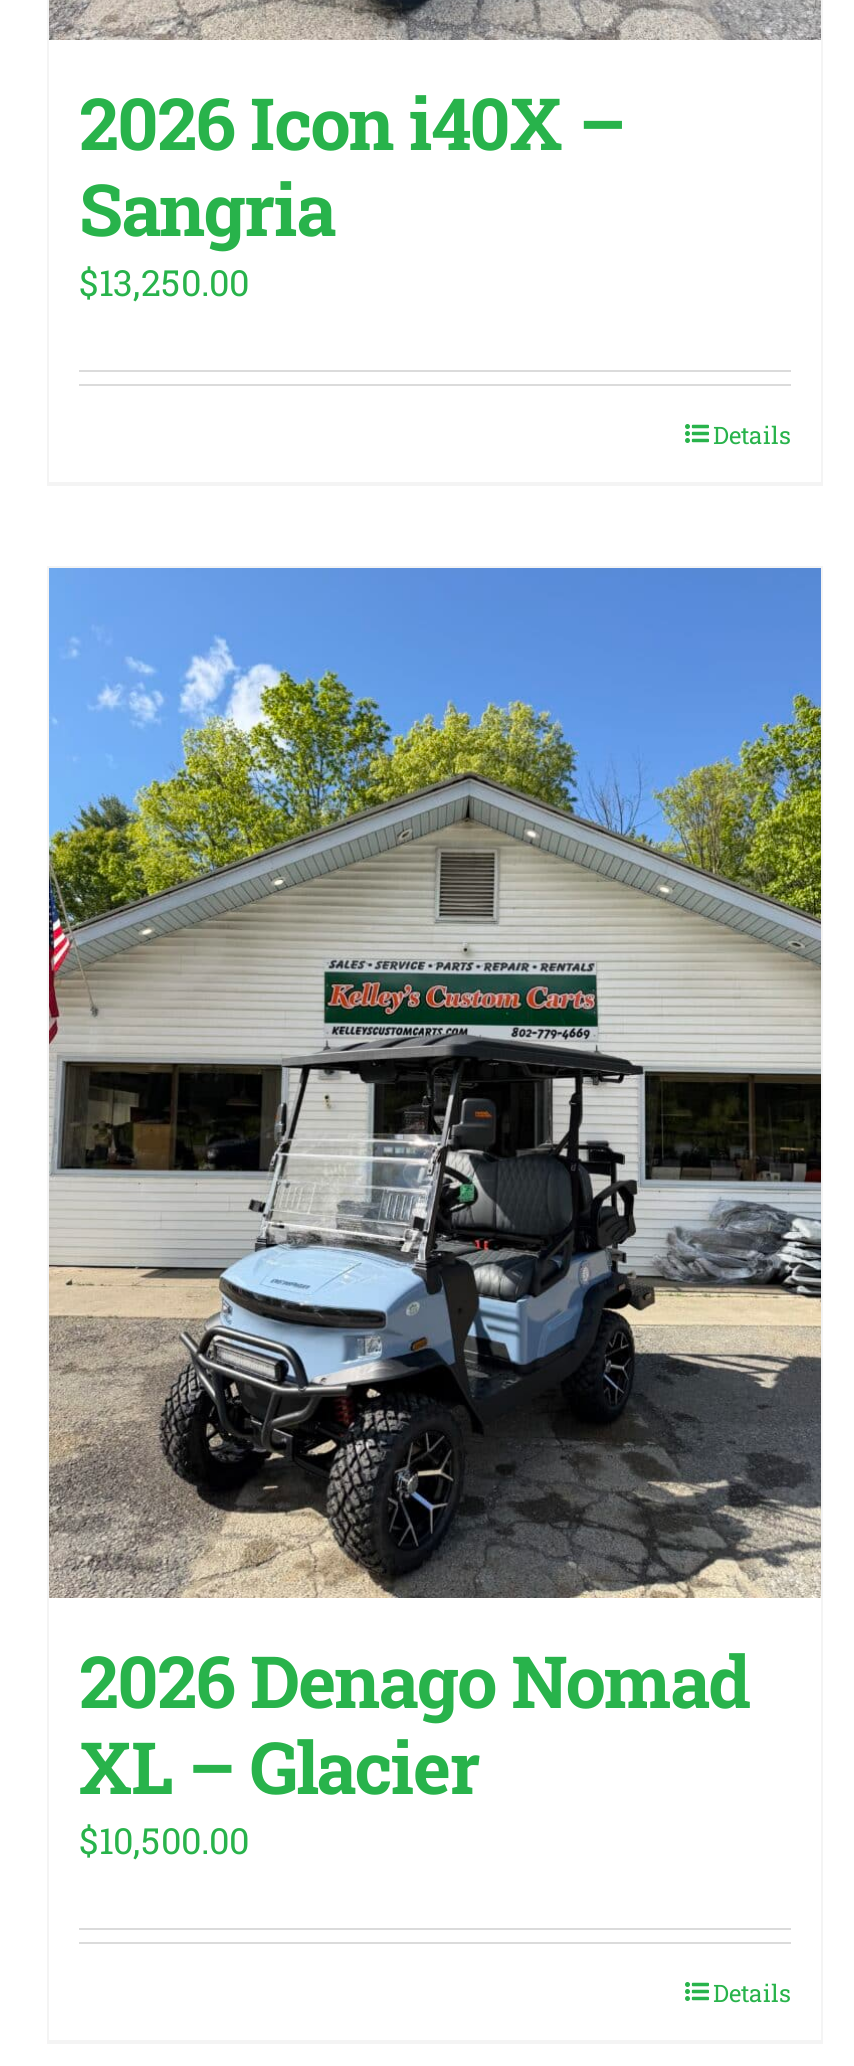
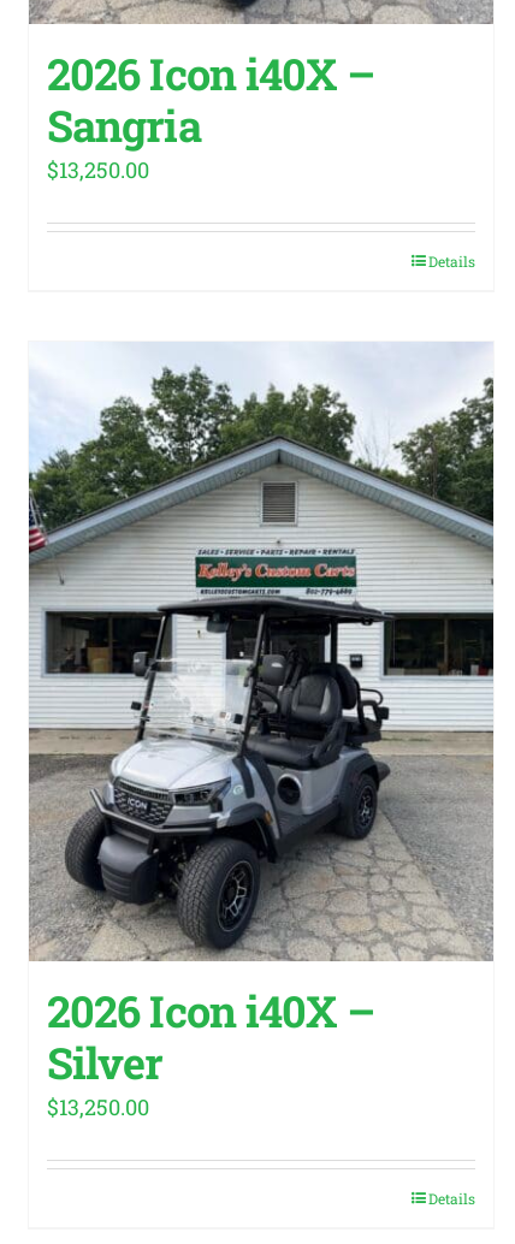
- [image]
- 2026 Denago Nomad
- XL – Glacier
- $10,500.00
+ [image]
+ 2026 Icon i40X –
+ Silver
+ $13,250.00
